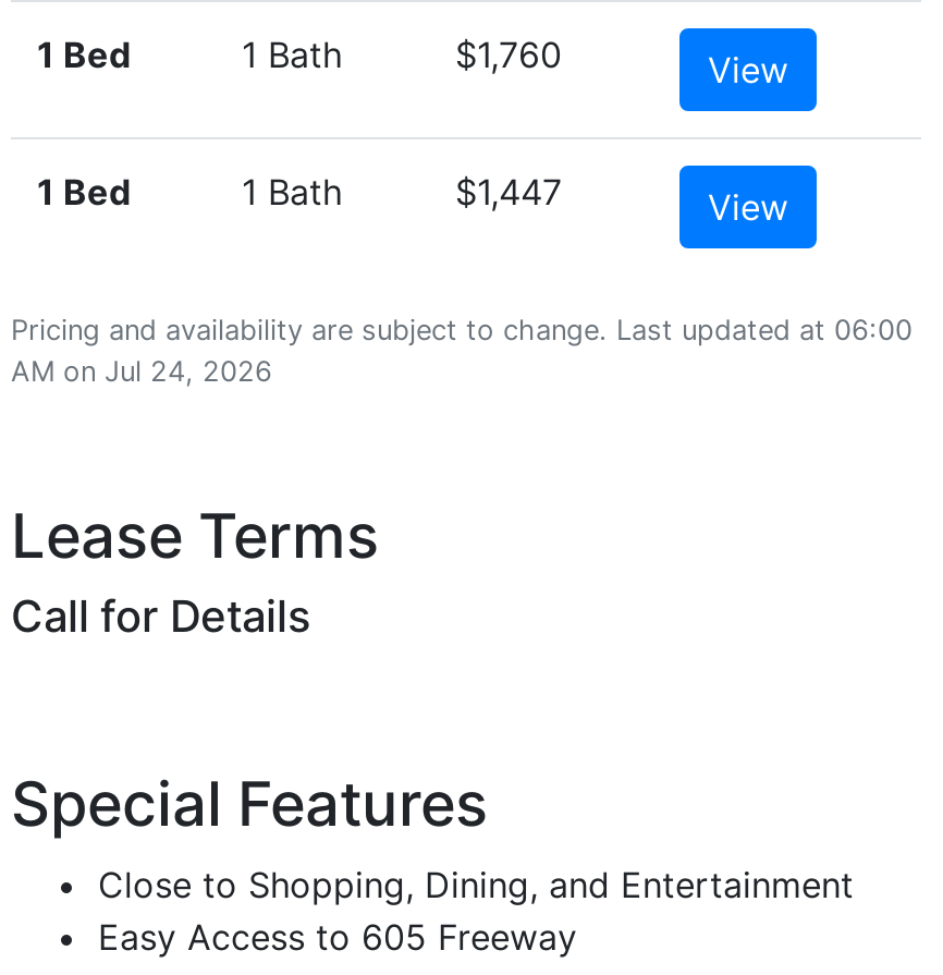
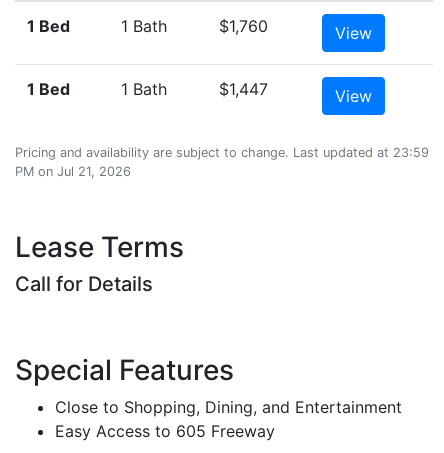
- Pricing and availability are subject to change. Last updated at 06:00
+ Pricing and availability are subject to change. Last updated at 23:59

- AM on Jul 24, 2026
+ PM on Jul 21, 2026
